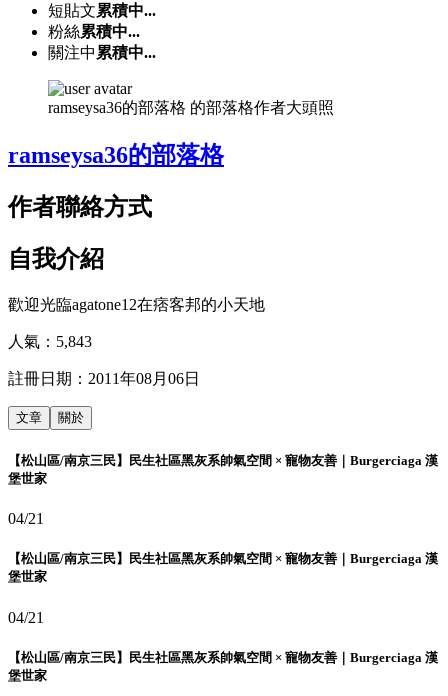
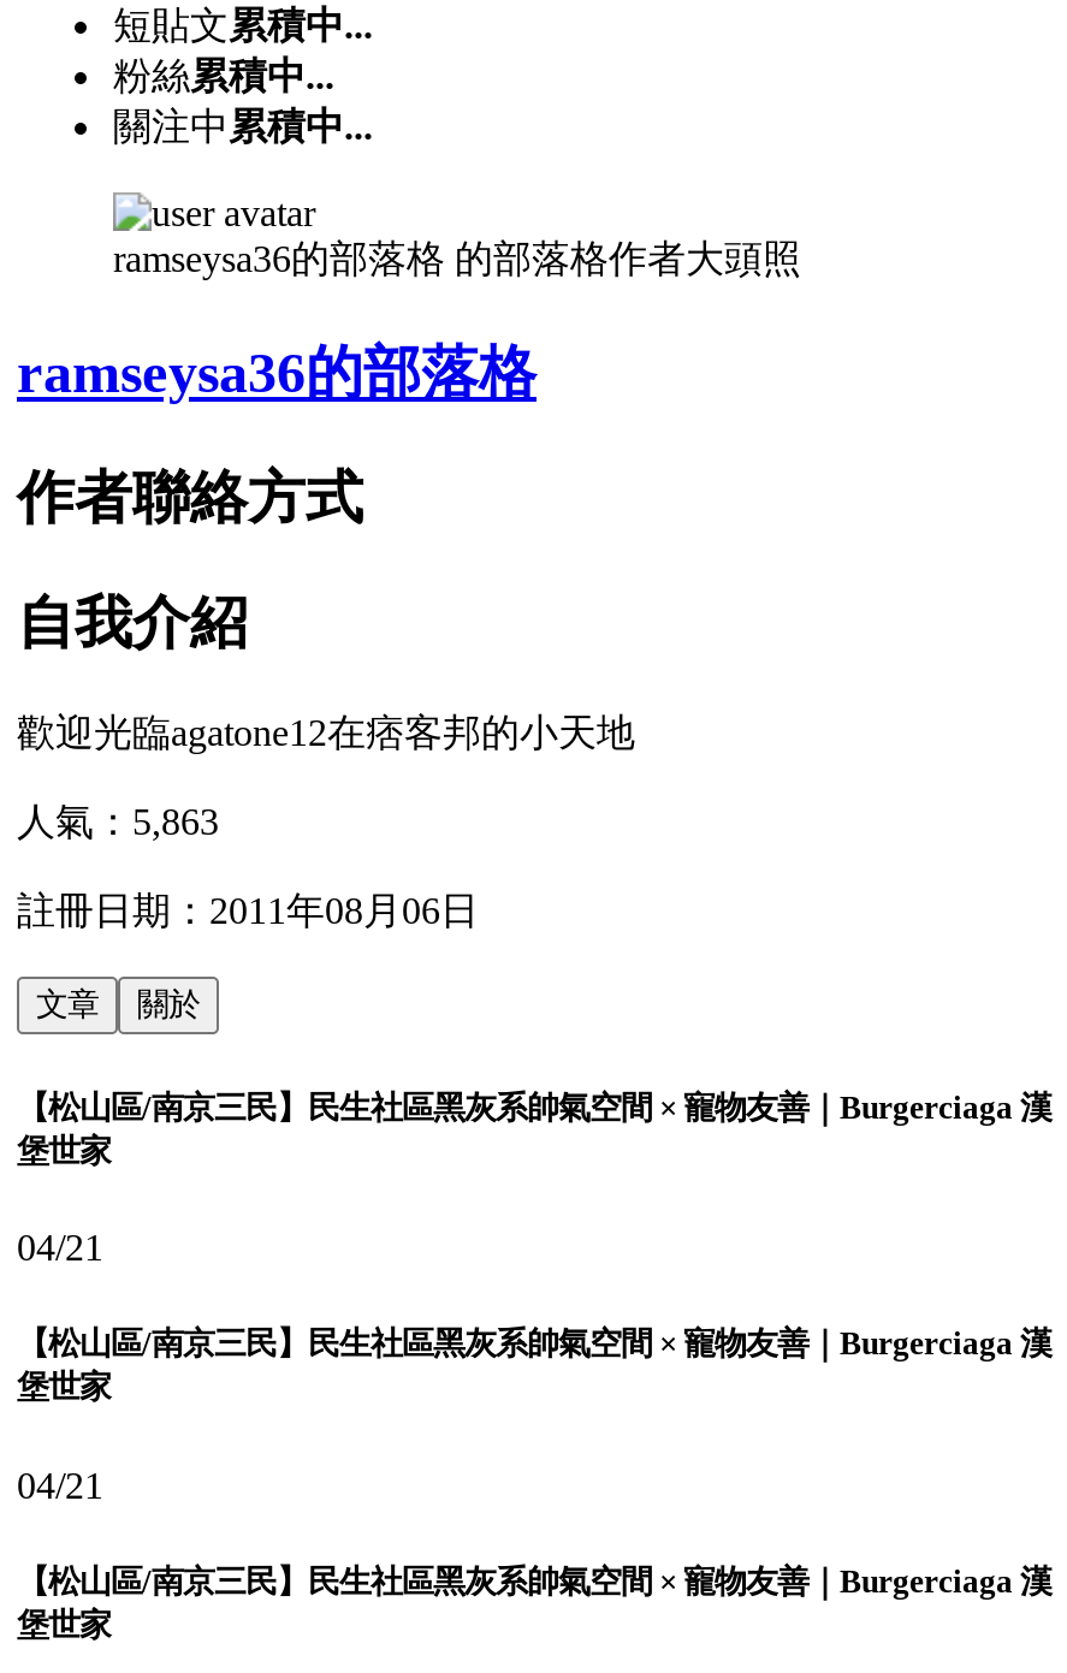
- 人氣：5,843
+ 人氣：5,863
